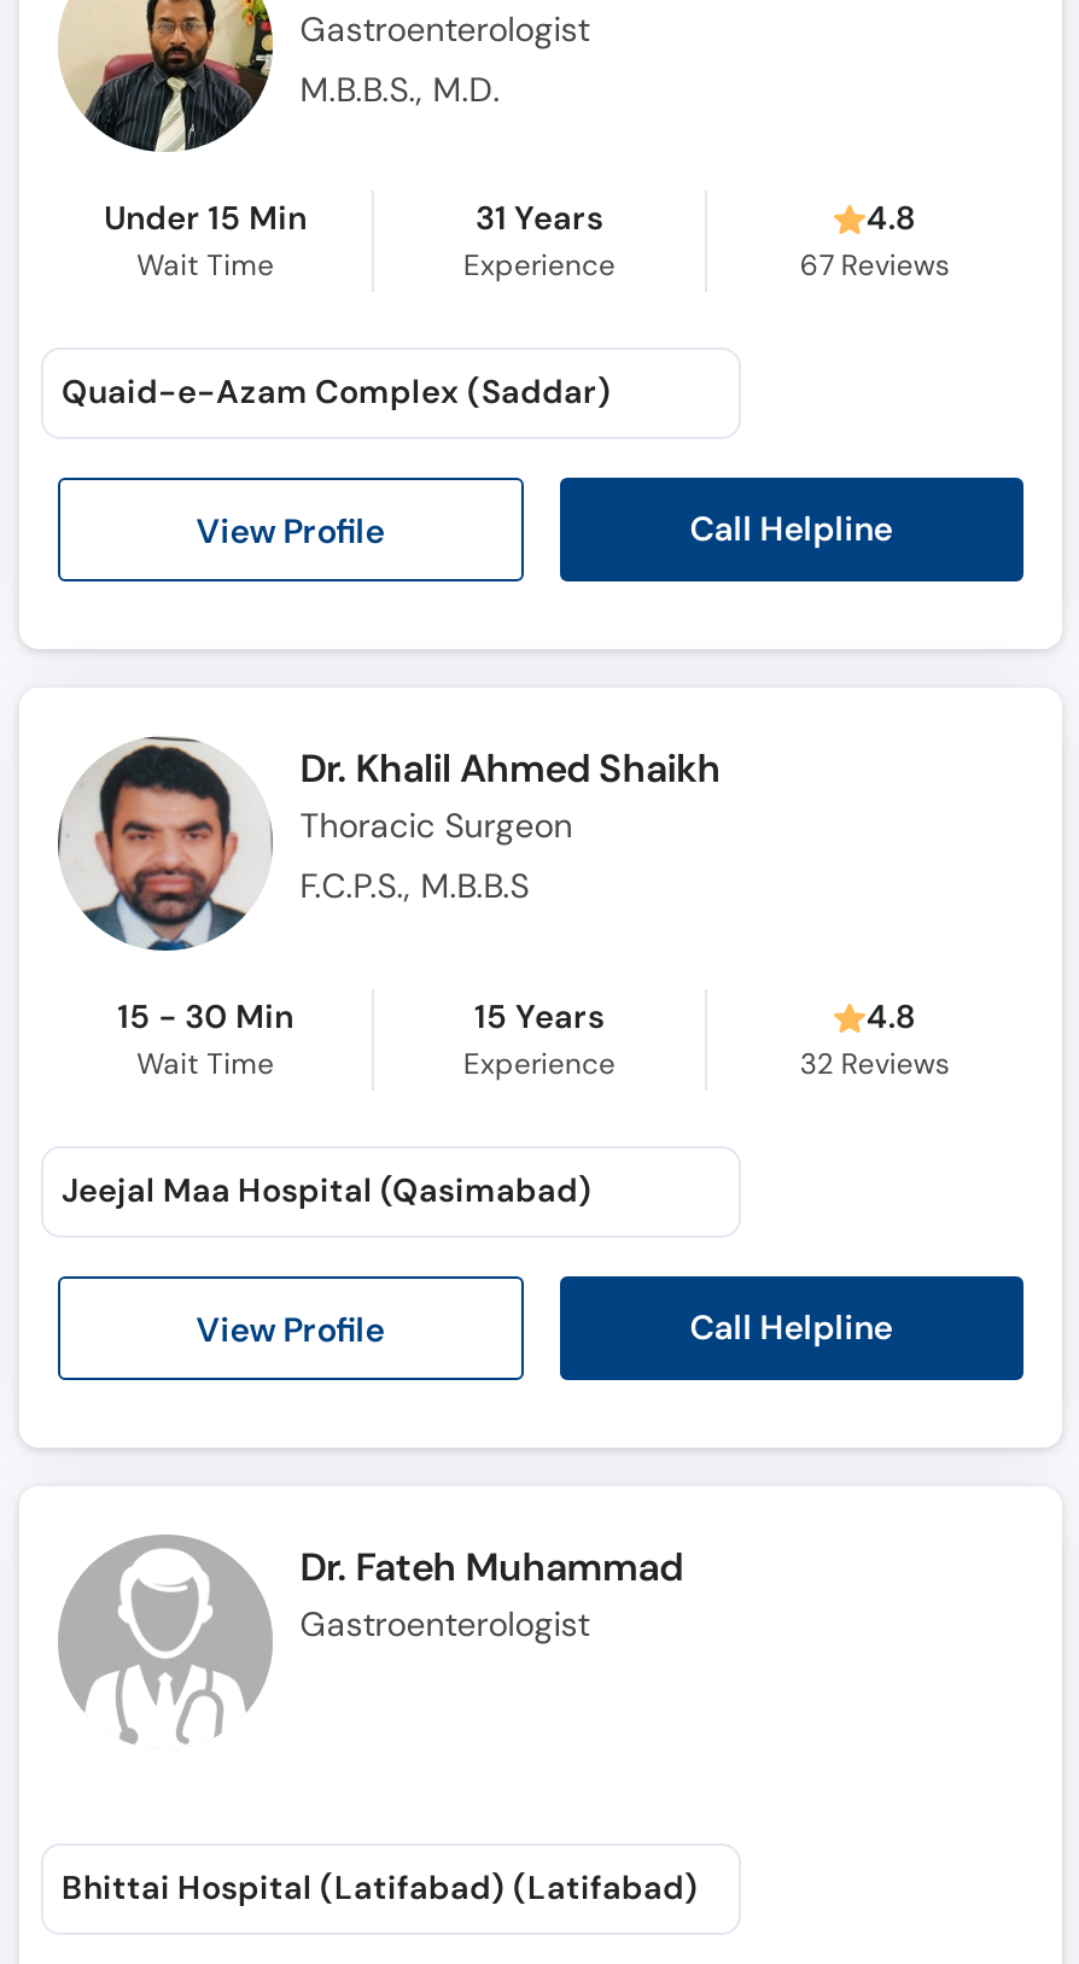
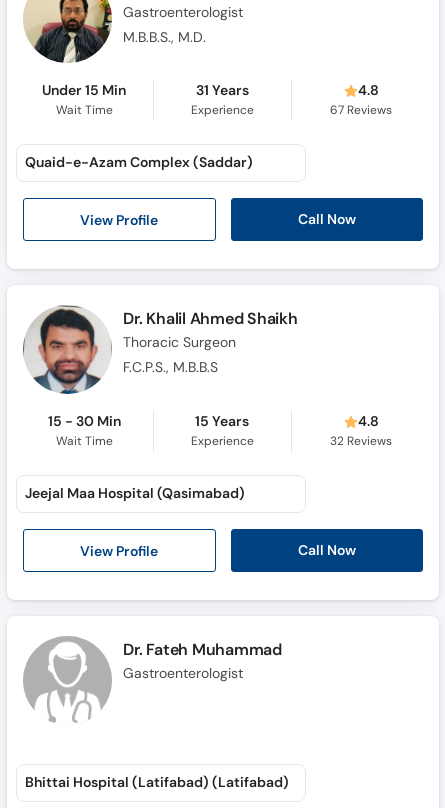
- Call Helpline
+ Call Now

- Call Helpline
+ Call Now
